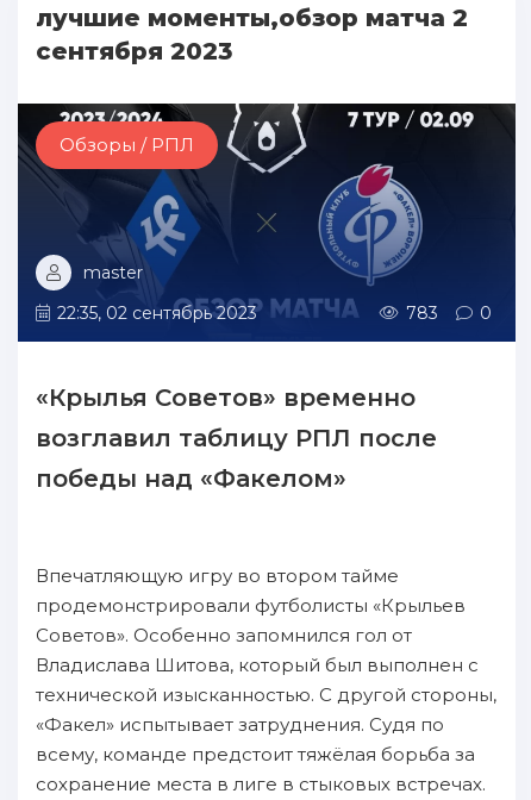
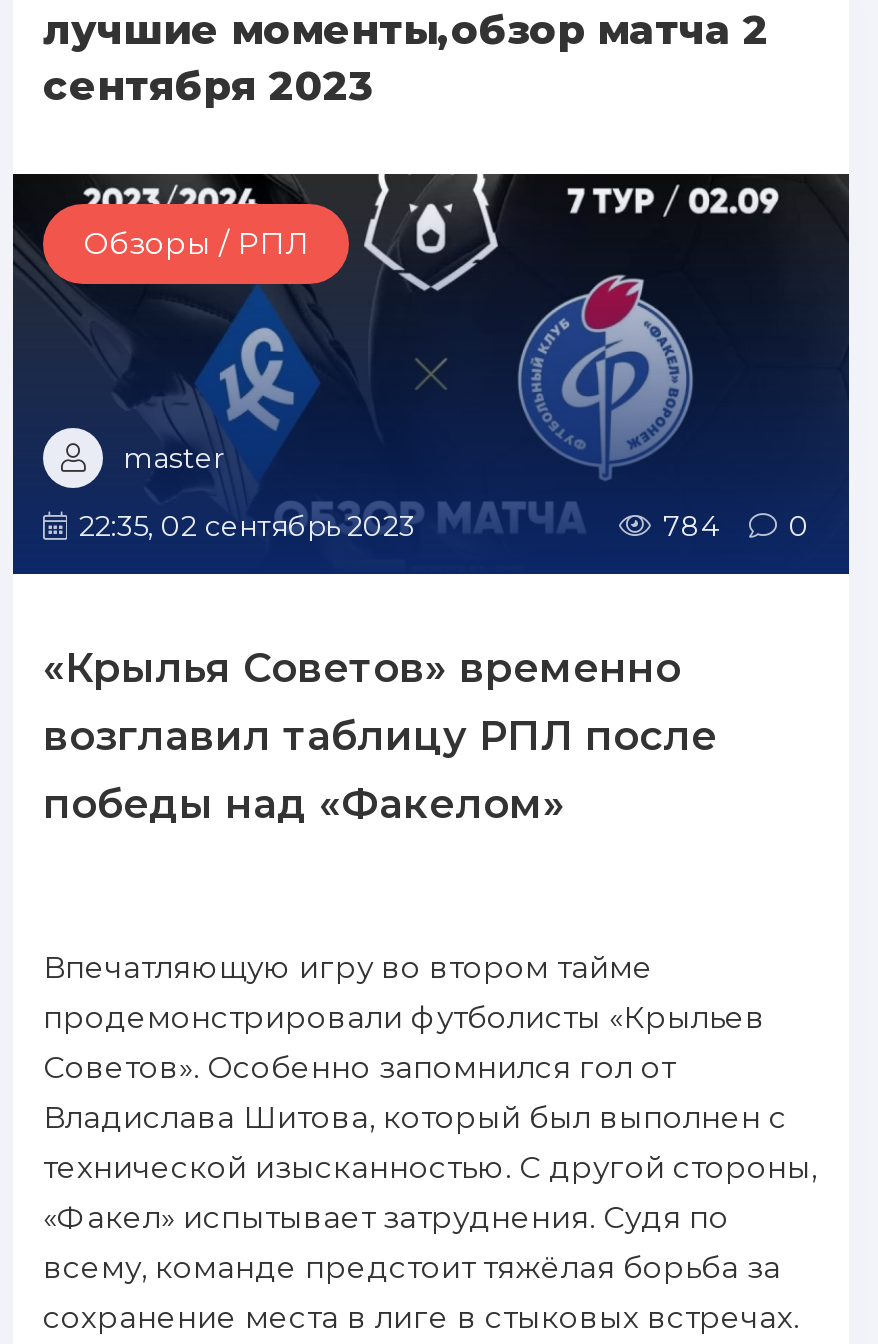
- 783
+ 784
